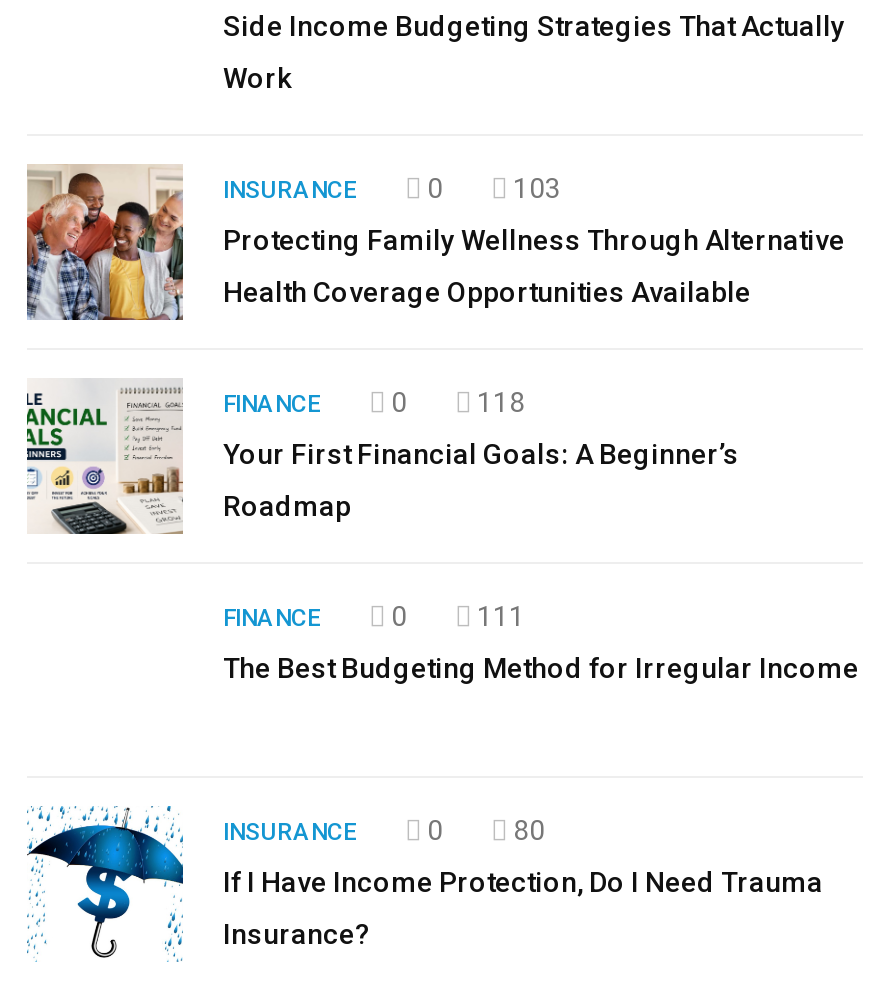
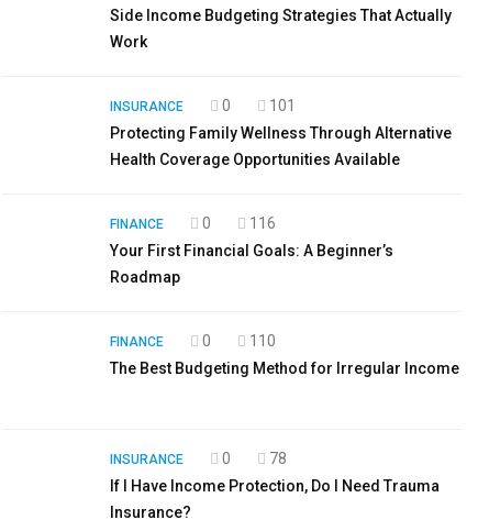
- [image]

- 0 103
+ 0 101

- [image]

- 0 118
+ 0 116

- 0 111
+ 0 110

- [image]

- 0 80
+ 0 78
